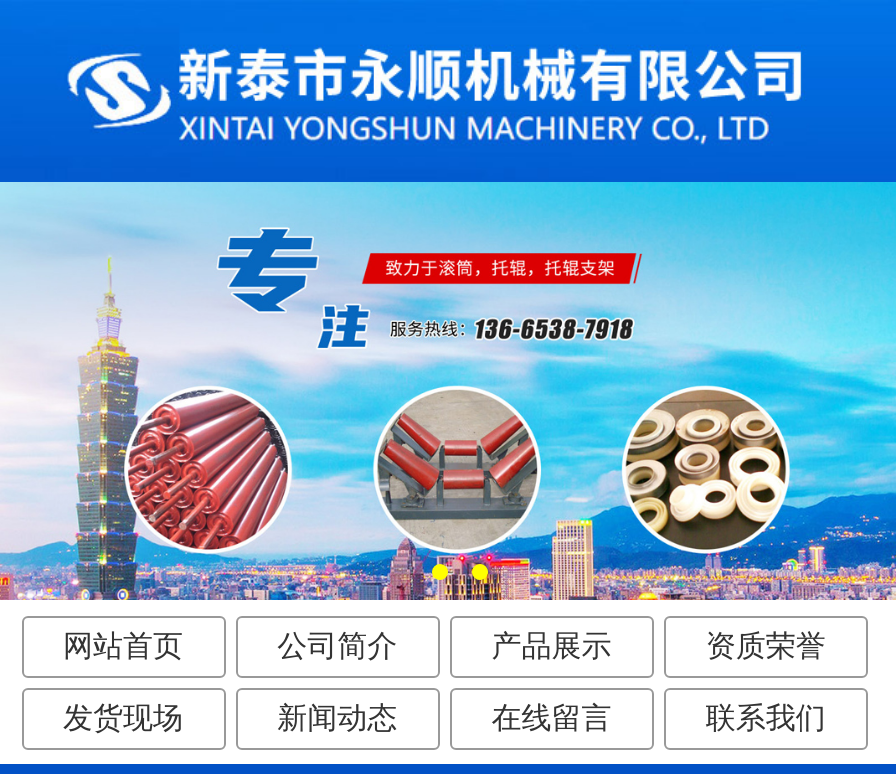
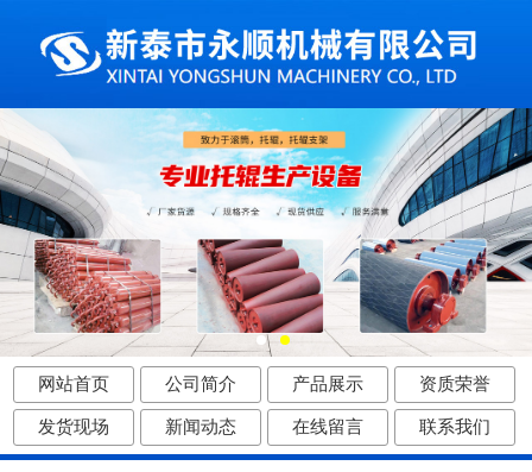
- [image]
+ [image]
